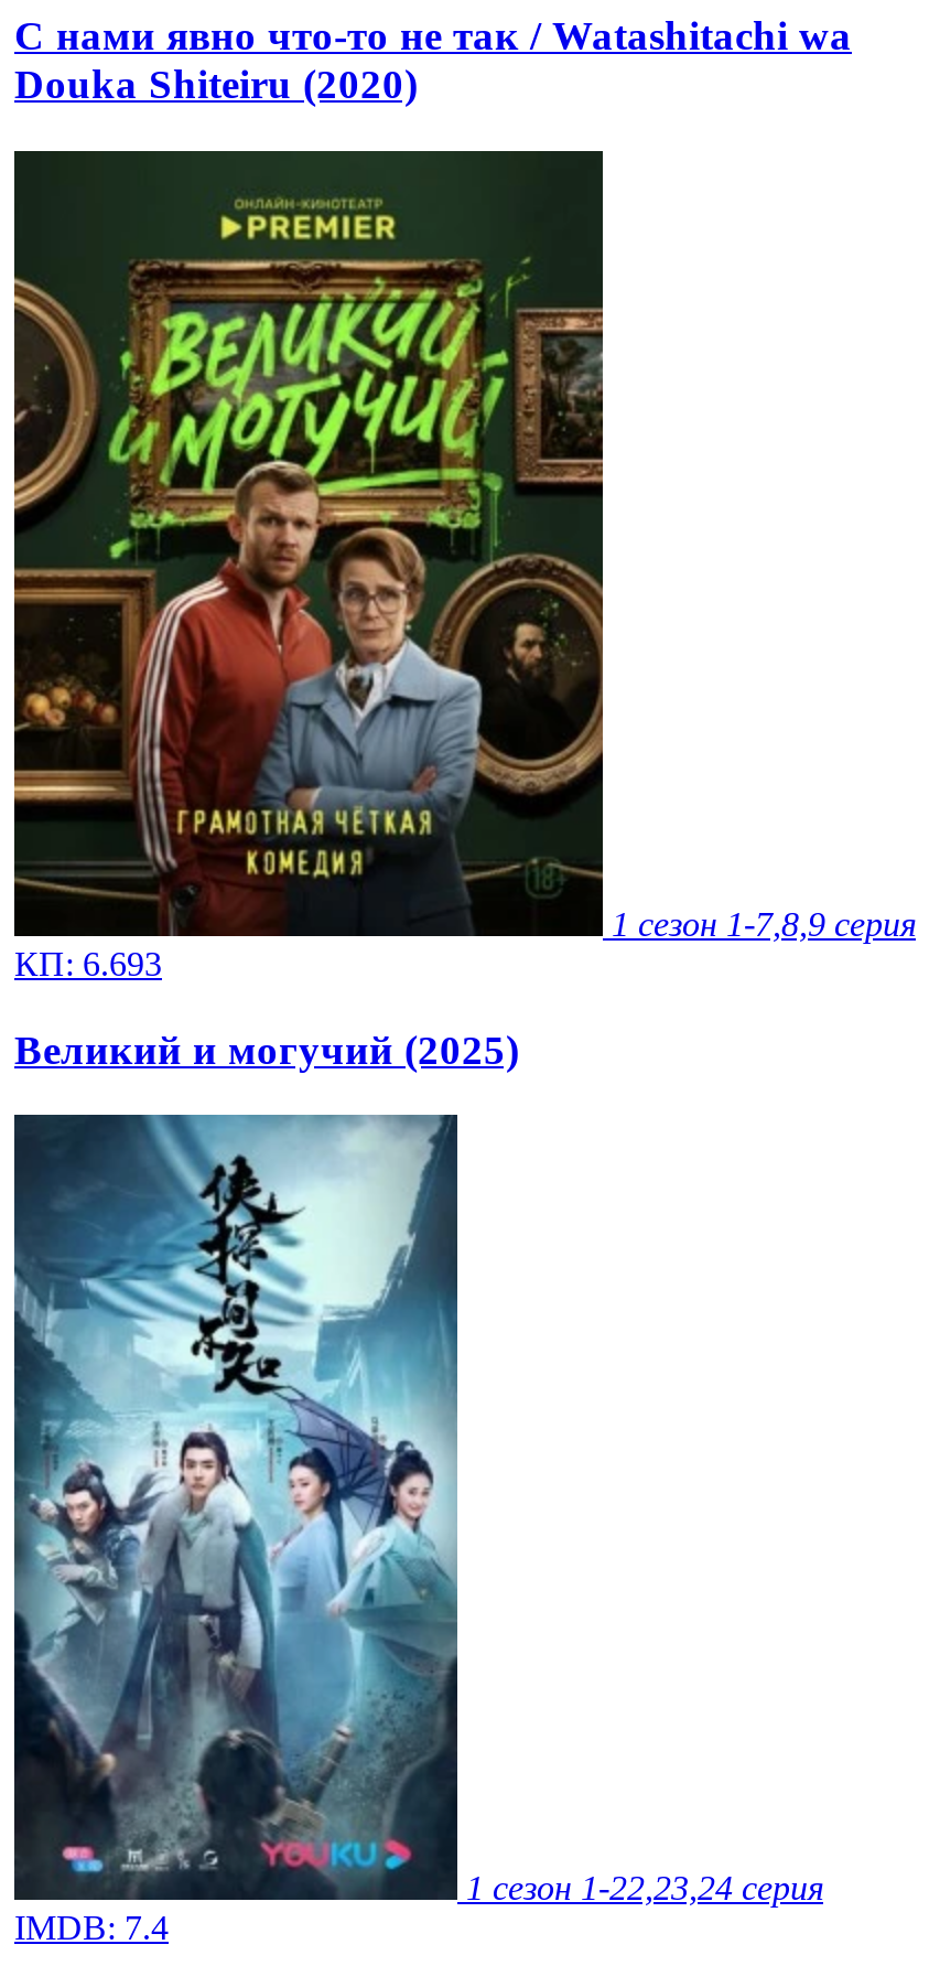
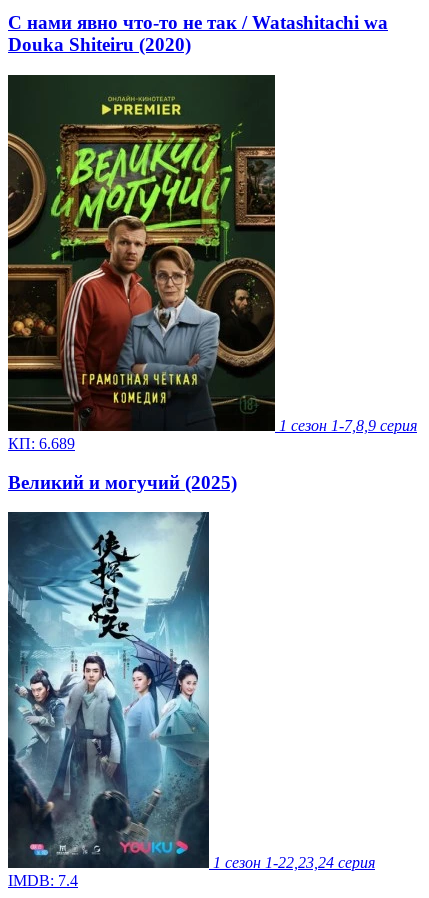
- КП: 6.693
+ КП: 6.689
